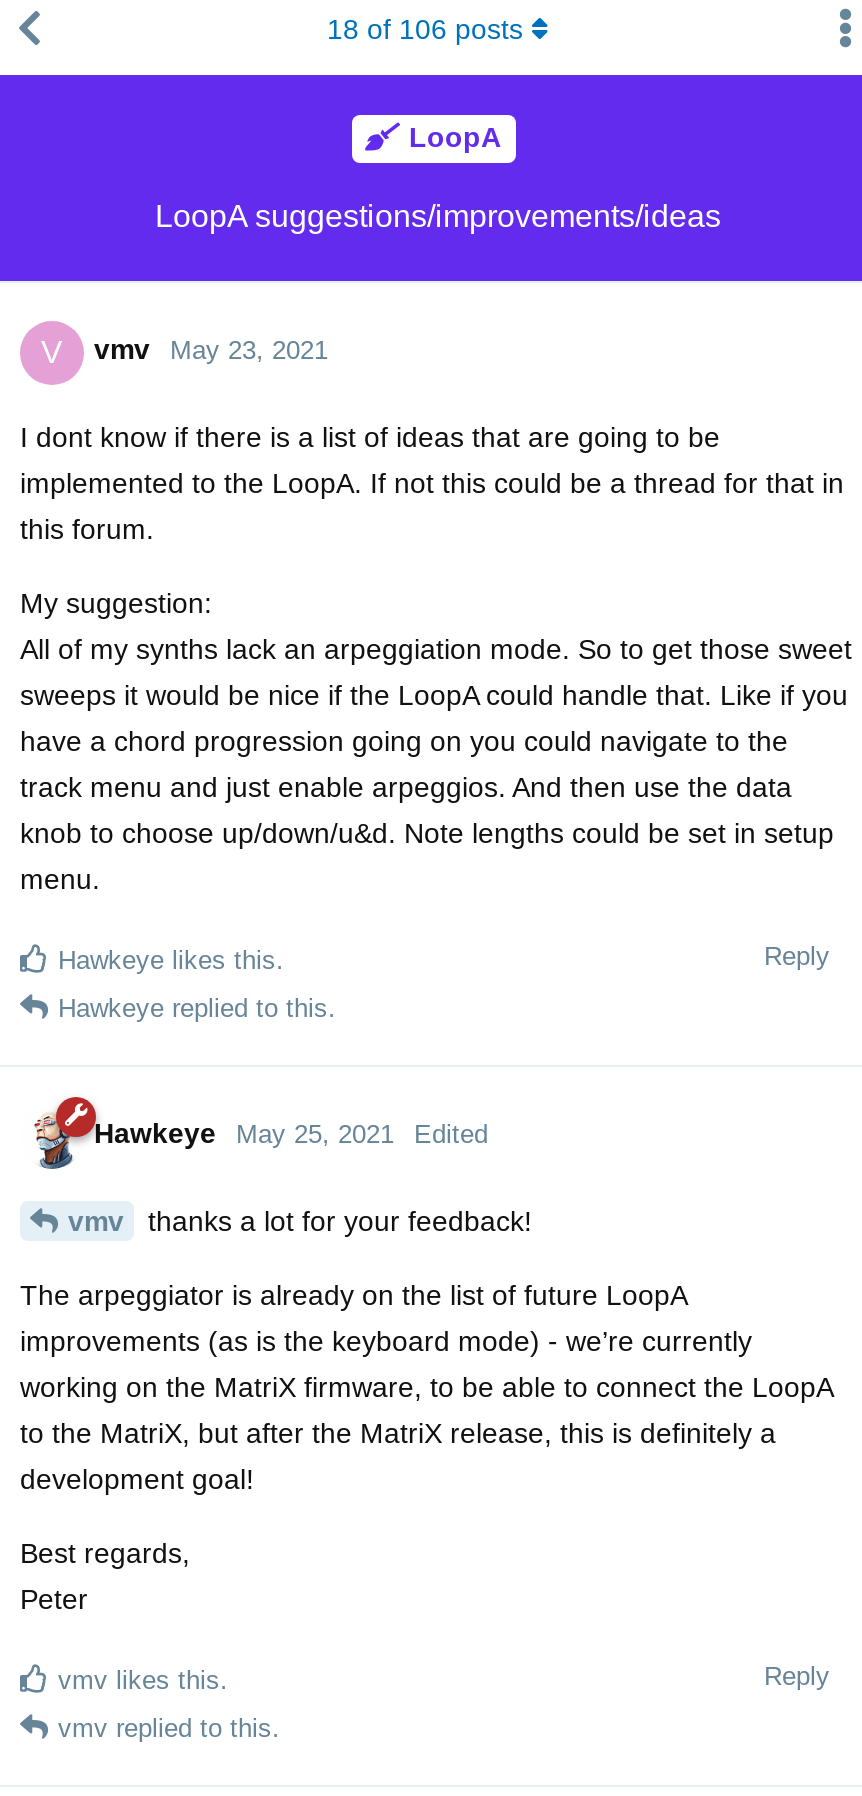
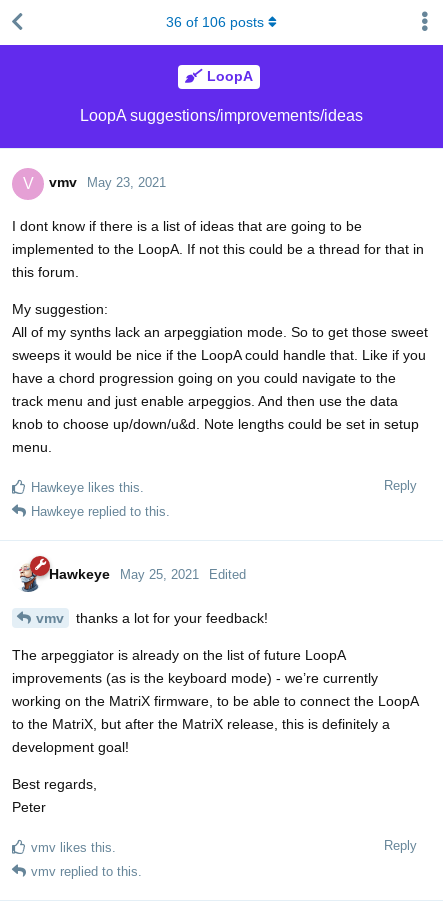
- 18 of 106 posts
+ 36 of 106 posts
